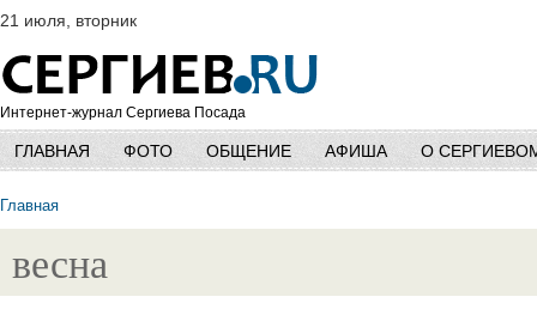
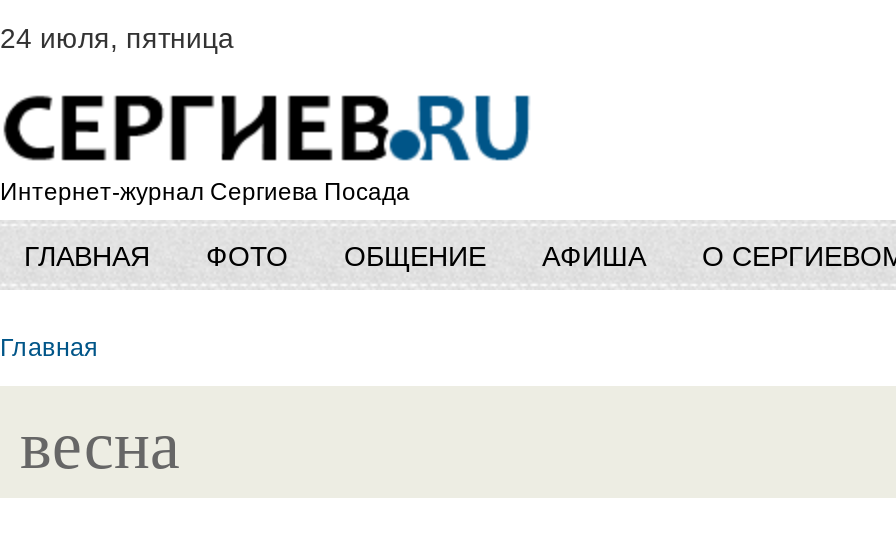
- 21 июля, вторник
+ 24 июля, пятница
